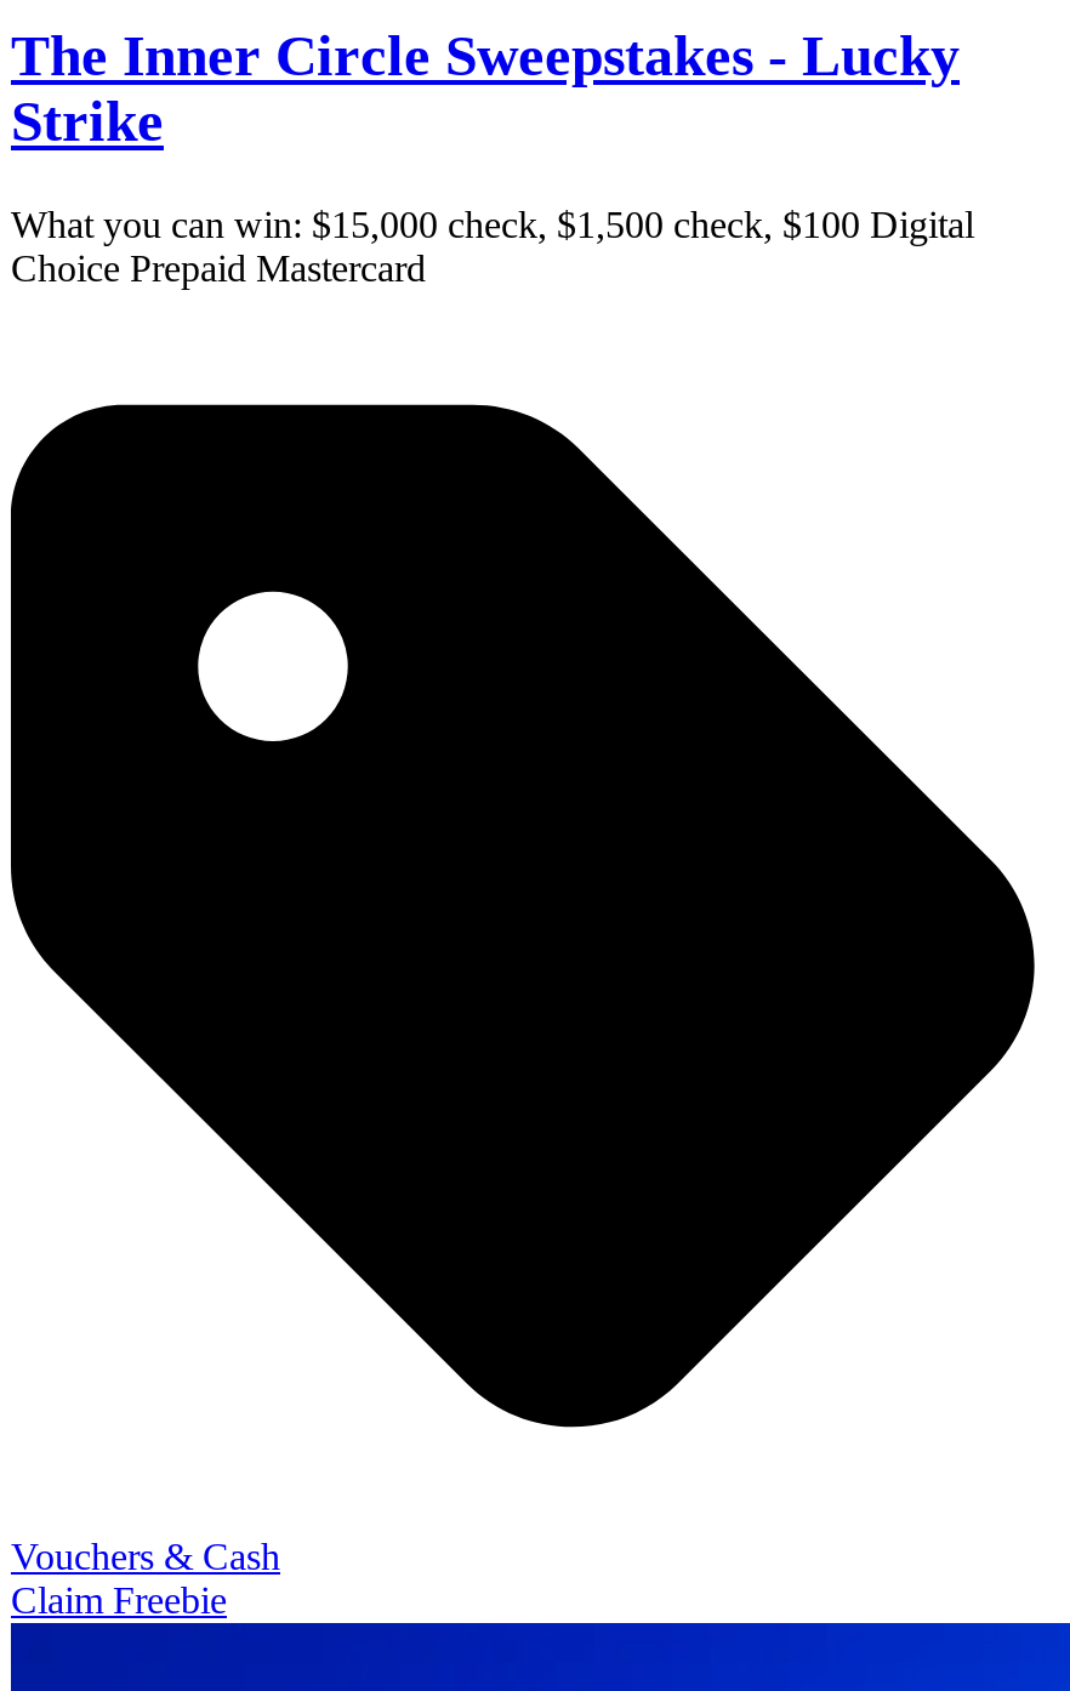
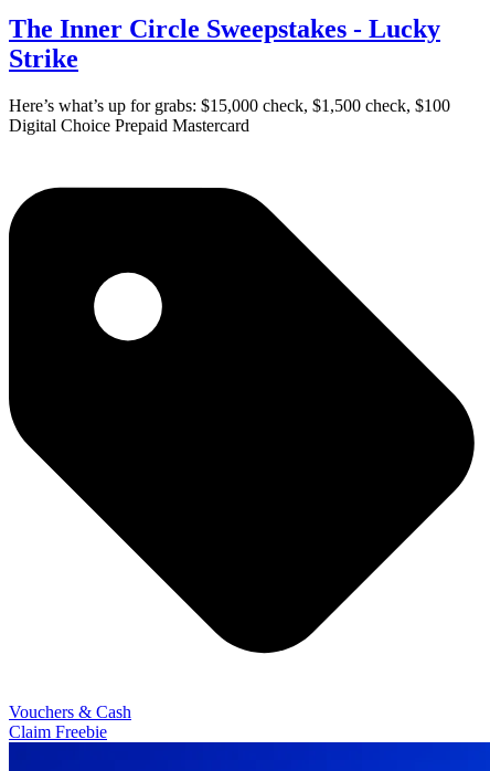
- What you can win: $15,000 check, $1,500 check, $100 Digital
- Choice Prepaid Mastercard
+ Here’s what’s up for grabs: $15,000 check, $1,500 check, $100
+ Digital Choice Prepaid Mastercard
